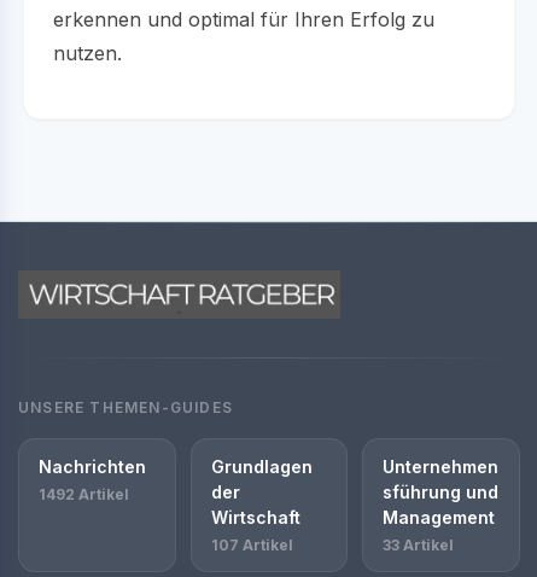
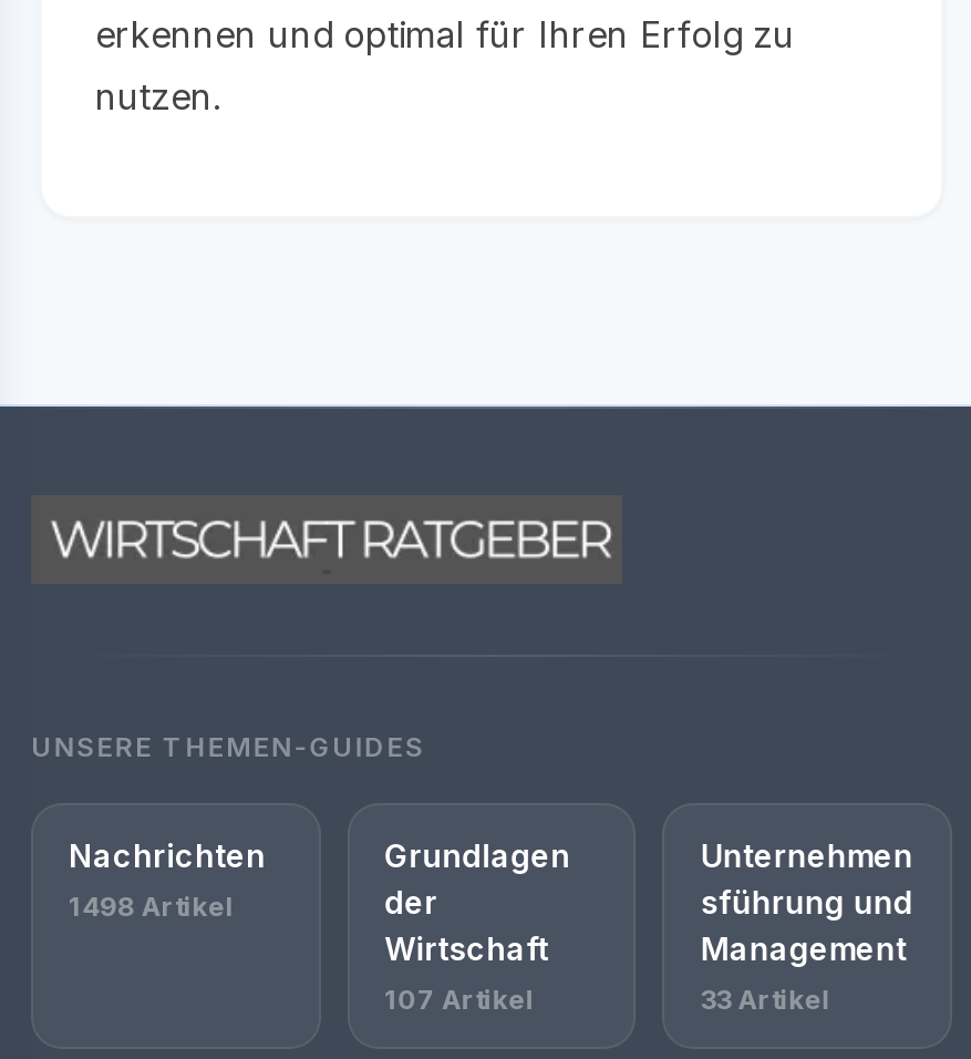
- 1492 Artikel
+ 1498 Artikel
